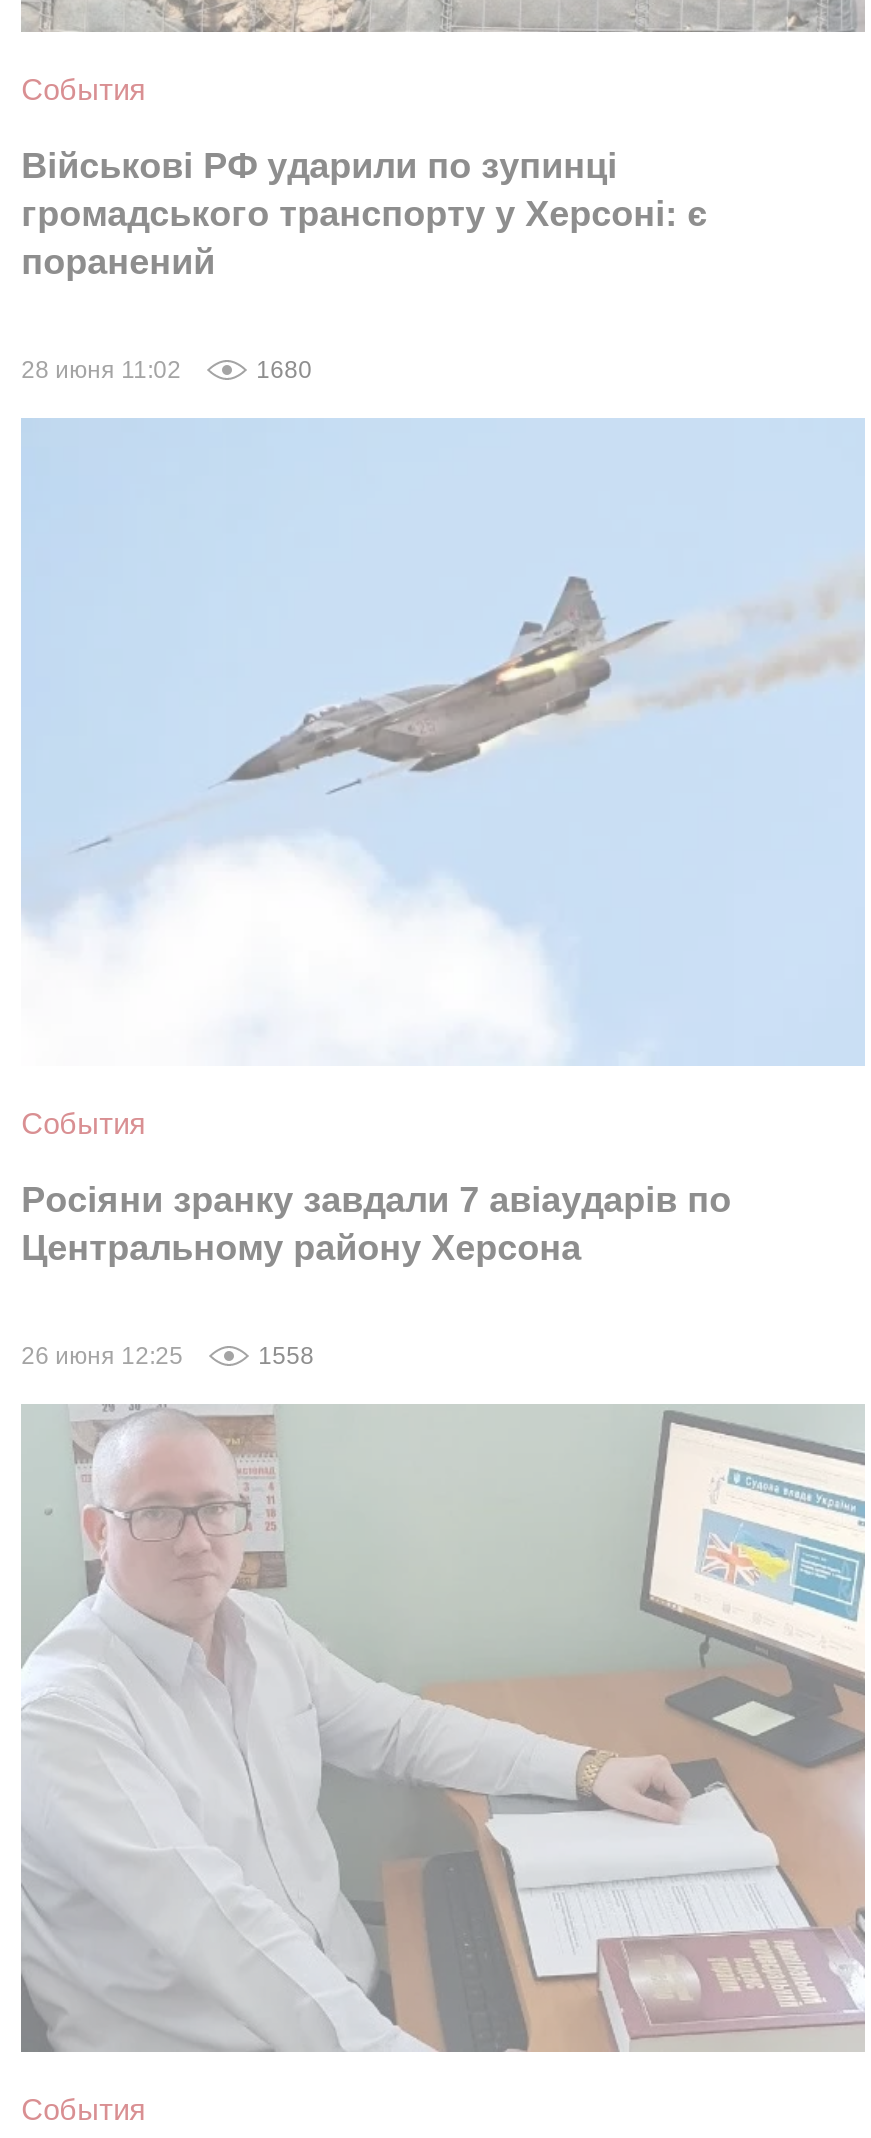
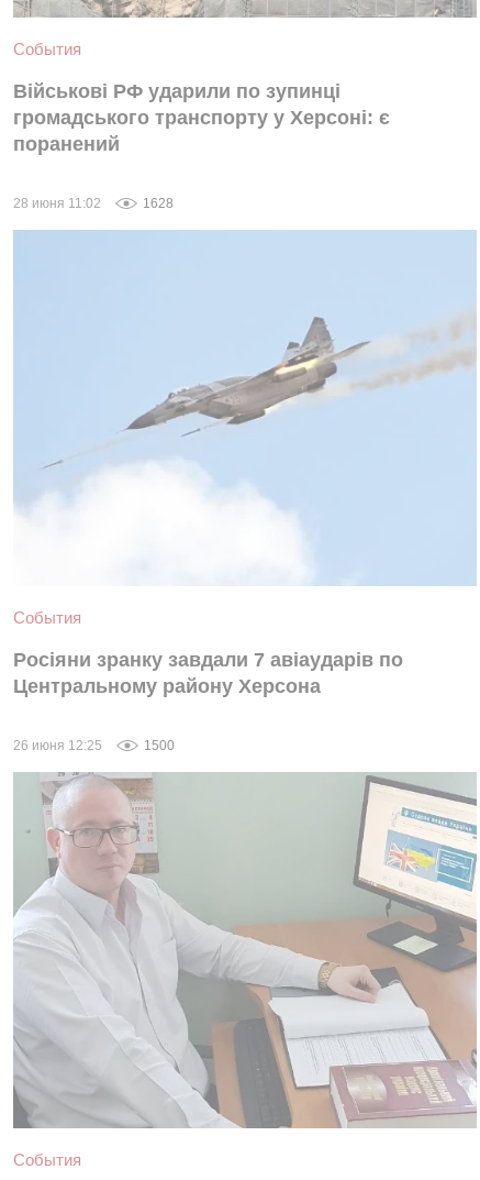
- 1680
+ 1628

- 1558
+ 1500
